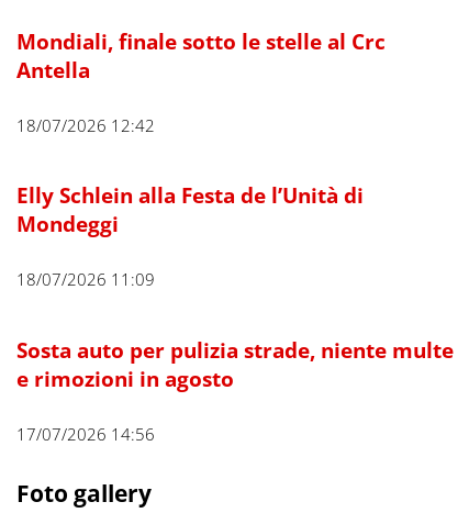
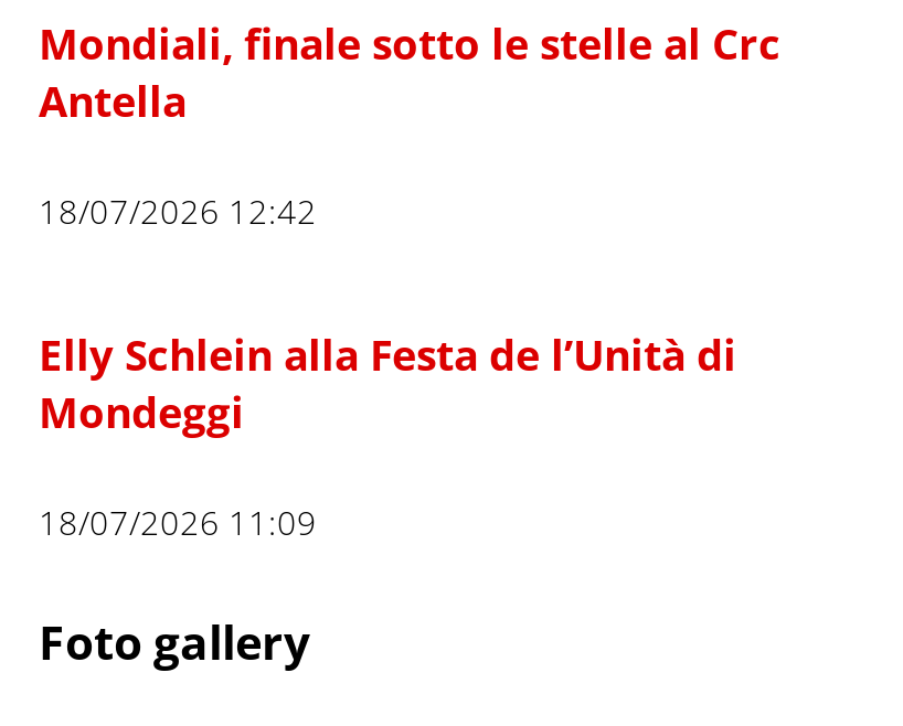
- Sosta auto per pulizia strade, niente multe
- e rimozioni in agosto
- 17/07/2026 14:56
